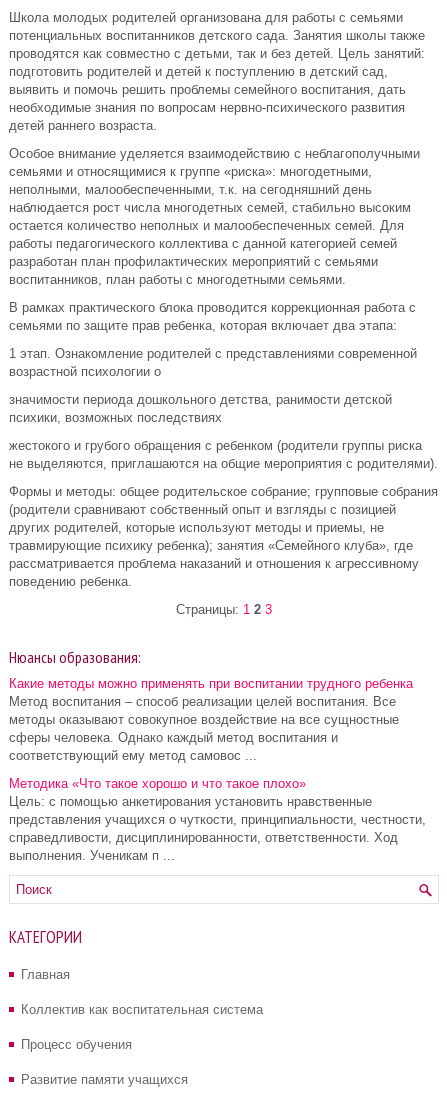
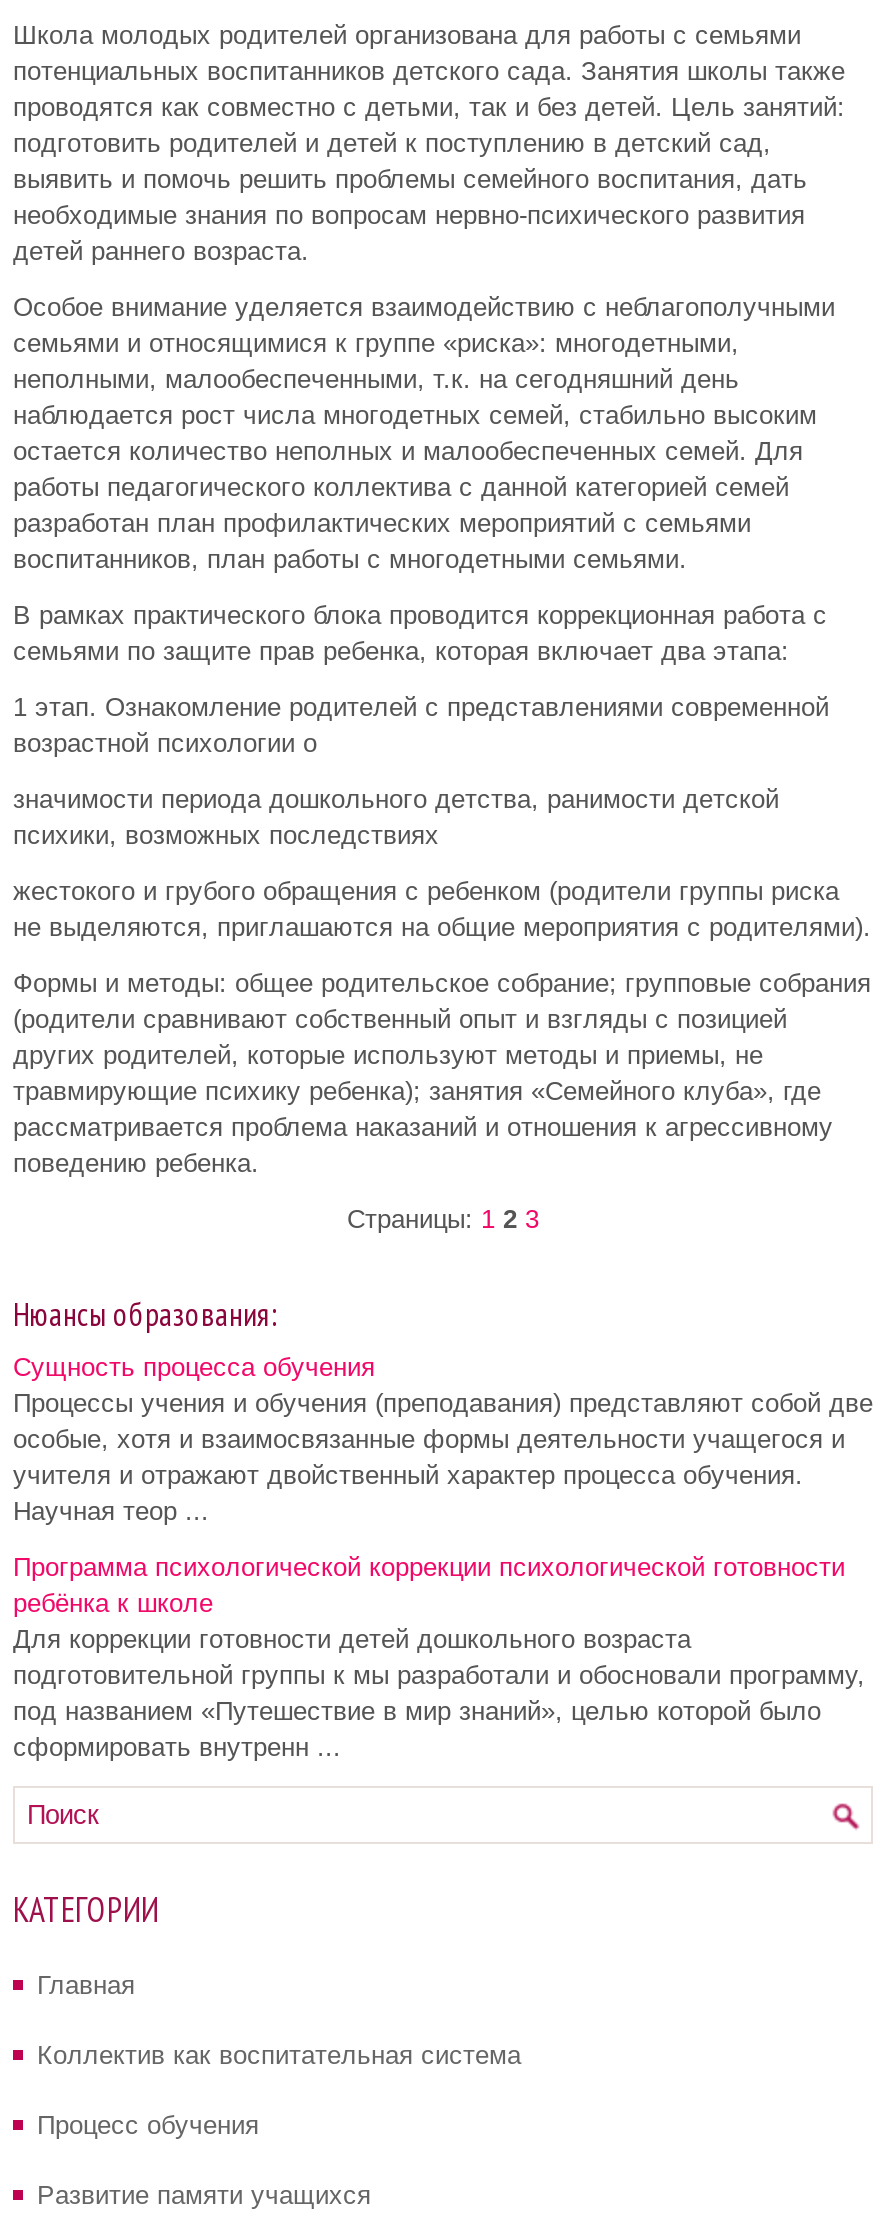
- Какие методы можно применять при воспитании трудного ребенка
- Метод воспитания – способ реализации целей воспитания. Все
- методы оказывают совокупное воздействие на все сущностные
- сферы человека. Однако каждый метод воспитания и
- соответствующий ему метод самовос ...
+ Сущность процесса обучения
+ Процессы учения и обучения (преподавания) представляют собой две
+ особые, хотя и взаимосвязанные формы деятельности учащегося и
+ учителя и отражают двойственный характер процесса обучения.
+ Научная теор ...

- Методика «Что такое хорошо и что такое плохо»
- Цель: с помощью анкетирования установить нравственные
- представления учащихся о чуткости, принципиальности, честности,
- справедливости, дисциплинированности, ответственности. Ход
- выполнения. Ученикам п ...
+ Программа психологической коррекции психологической готовности
+ ребёнка к школе
+ Для коррекции готовности детей дошкольного возраста
+ подготовительной группы к мы разработали и обосновали программу,
+ под названием «Путешествие в мир знаний», целью которой было
+ сформировать внутренн ...
